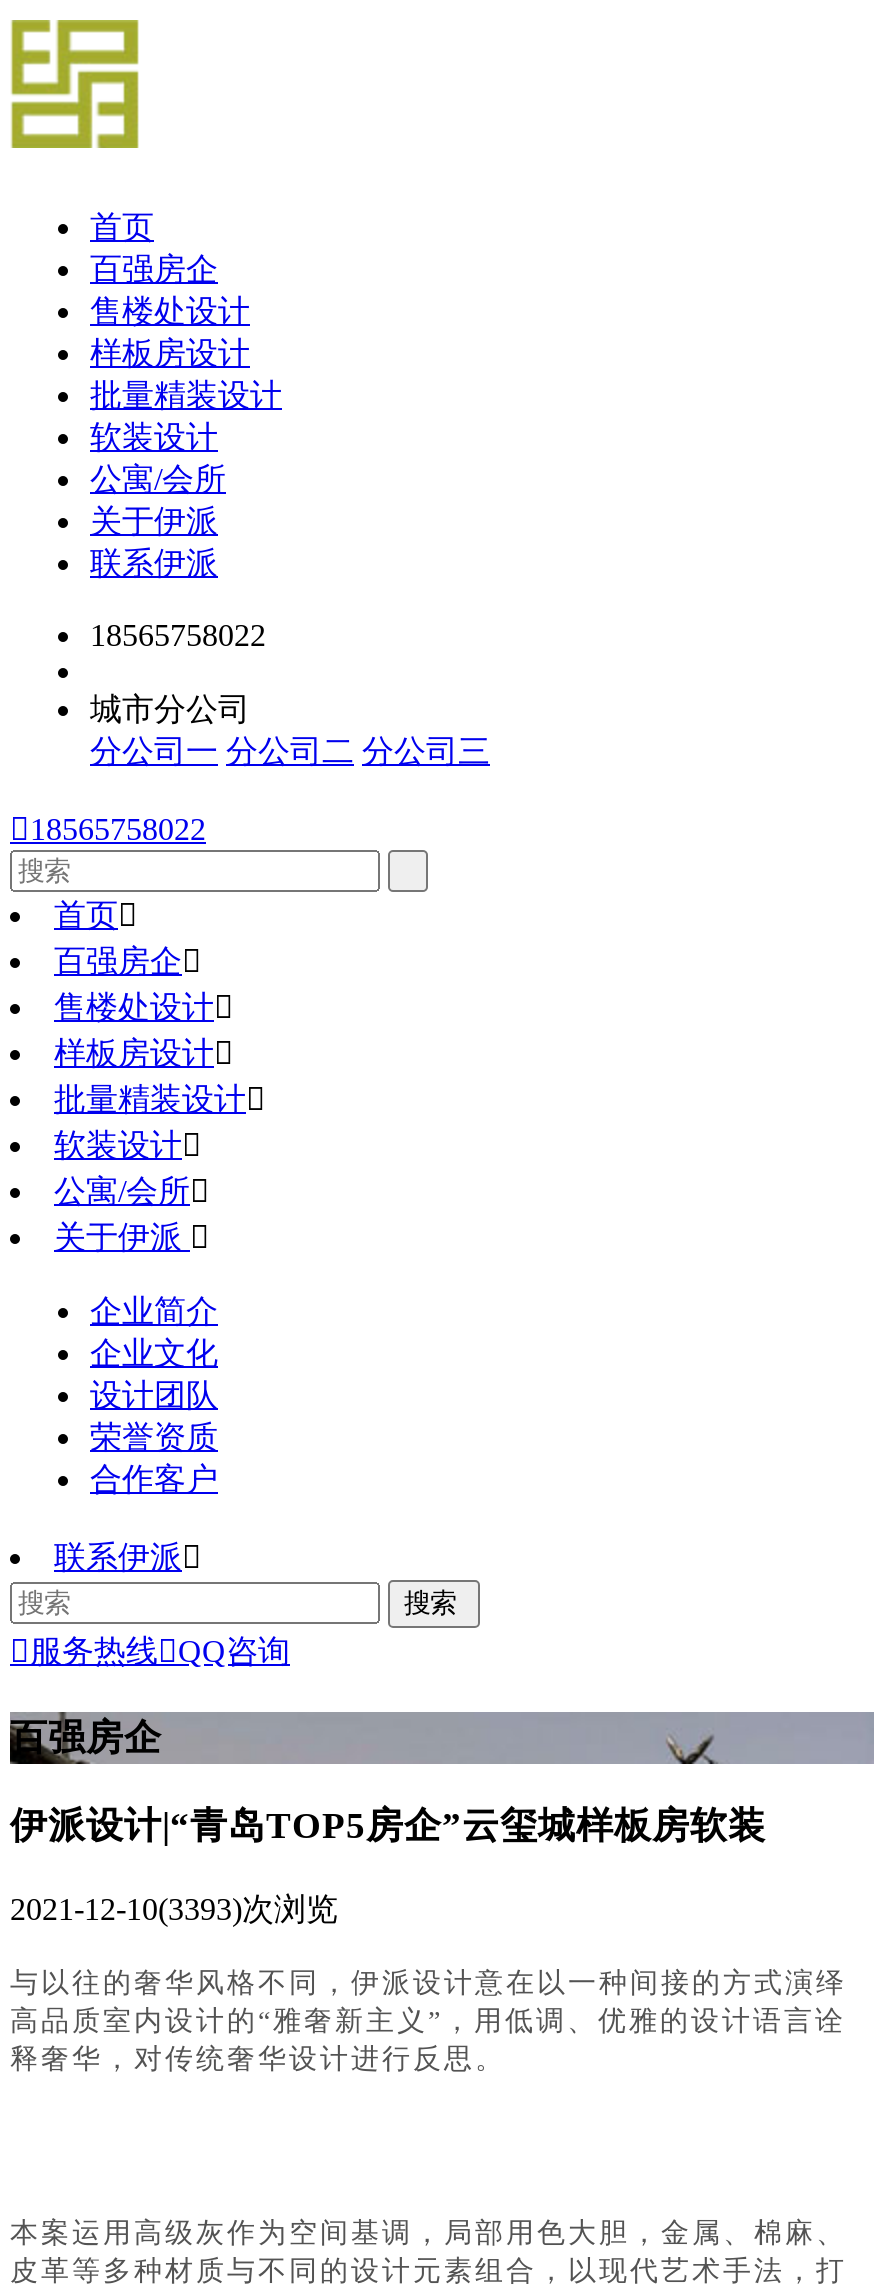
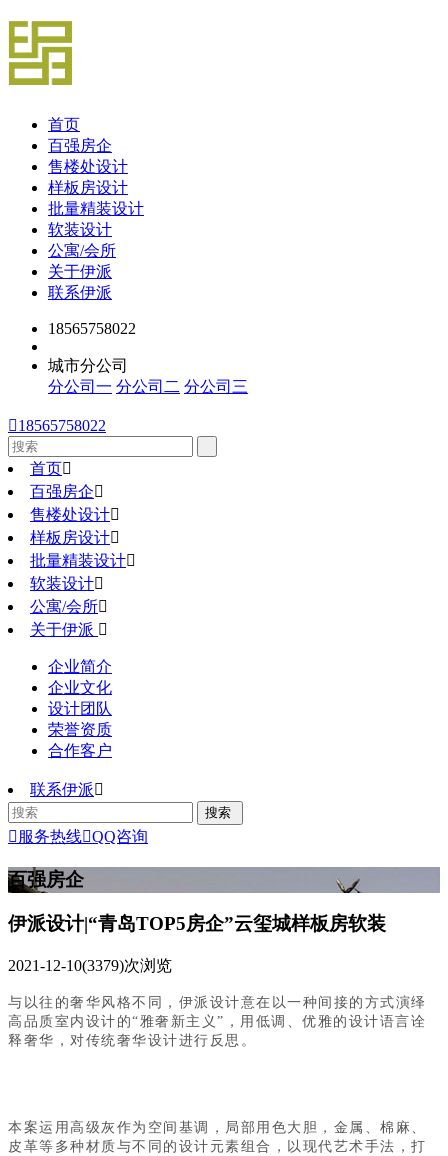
- 2021-12-10(3393)次浏览
+ 2021-12-10(3379)次浏览
